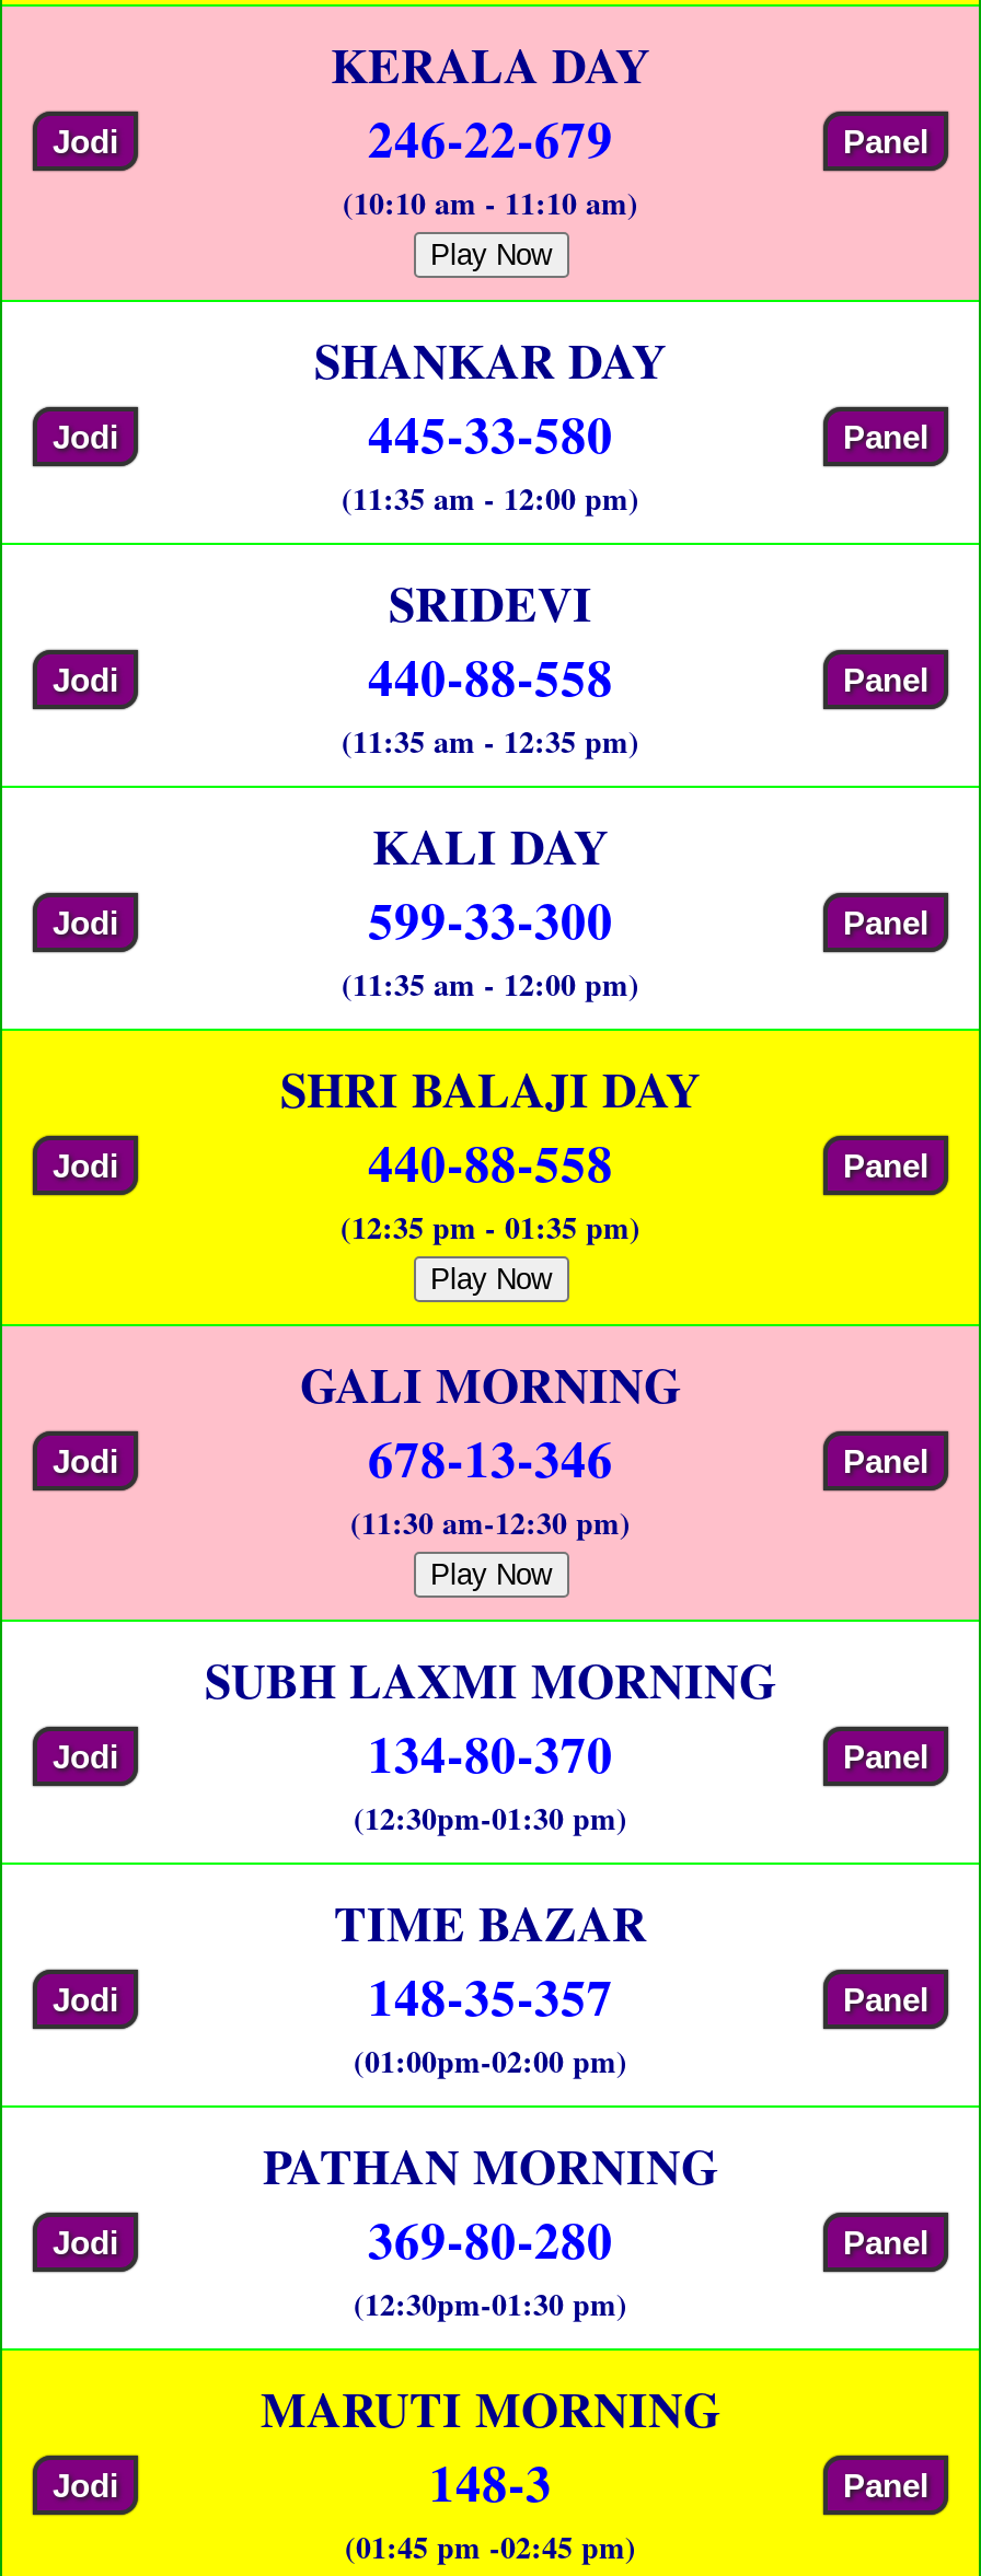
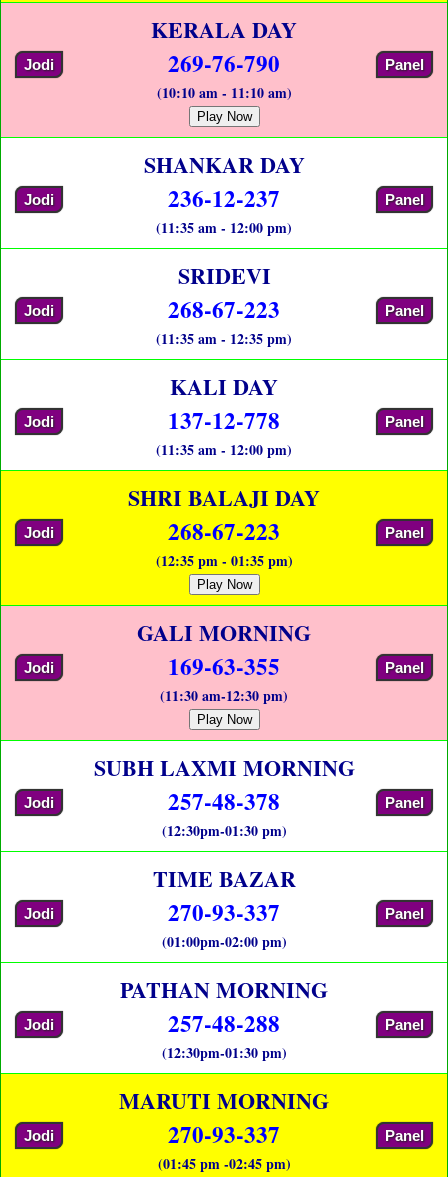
- 246-22-679
+ 269-76-790

- 445-33-580
+ 236-12-237

- 440-88-558
+ 268-67-223

- 599-33-300
+ 137-12-778

- 440-88-558
+ 268-67-223

- 678-13-346
+ 169-63-355

- 134-80-370
+ 257-48-378

- 148-35-357
+ 270-93-337

- 369-80-280
+ 257-48-288

- 148-3
+ 270-93-337
